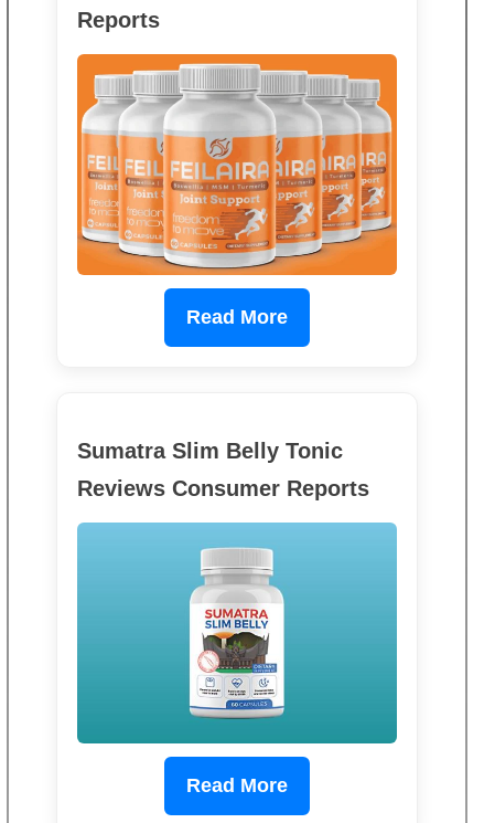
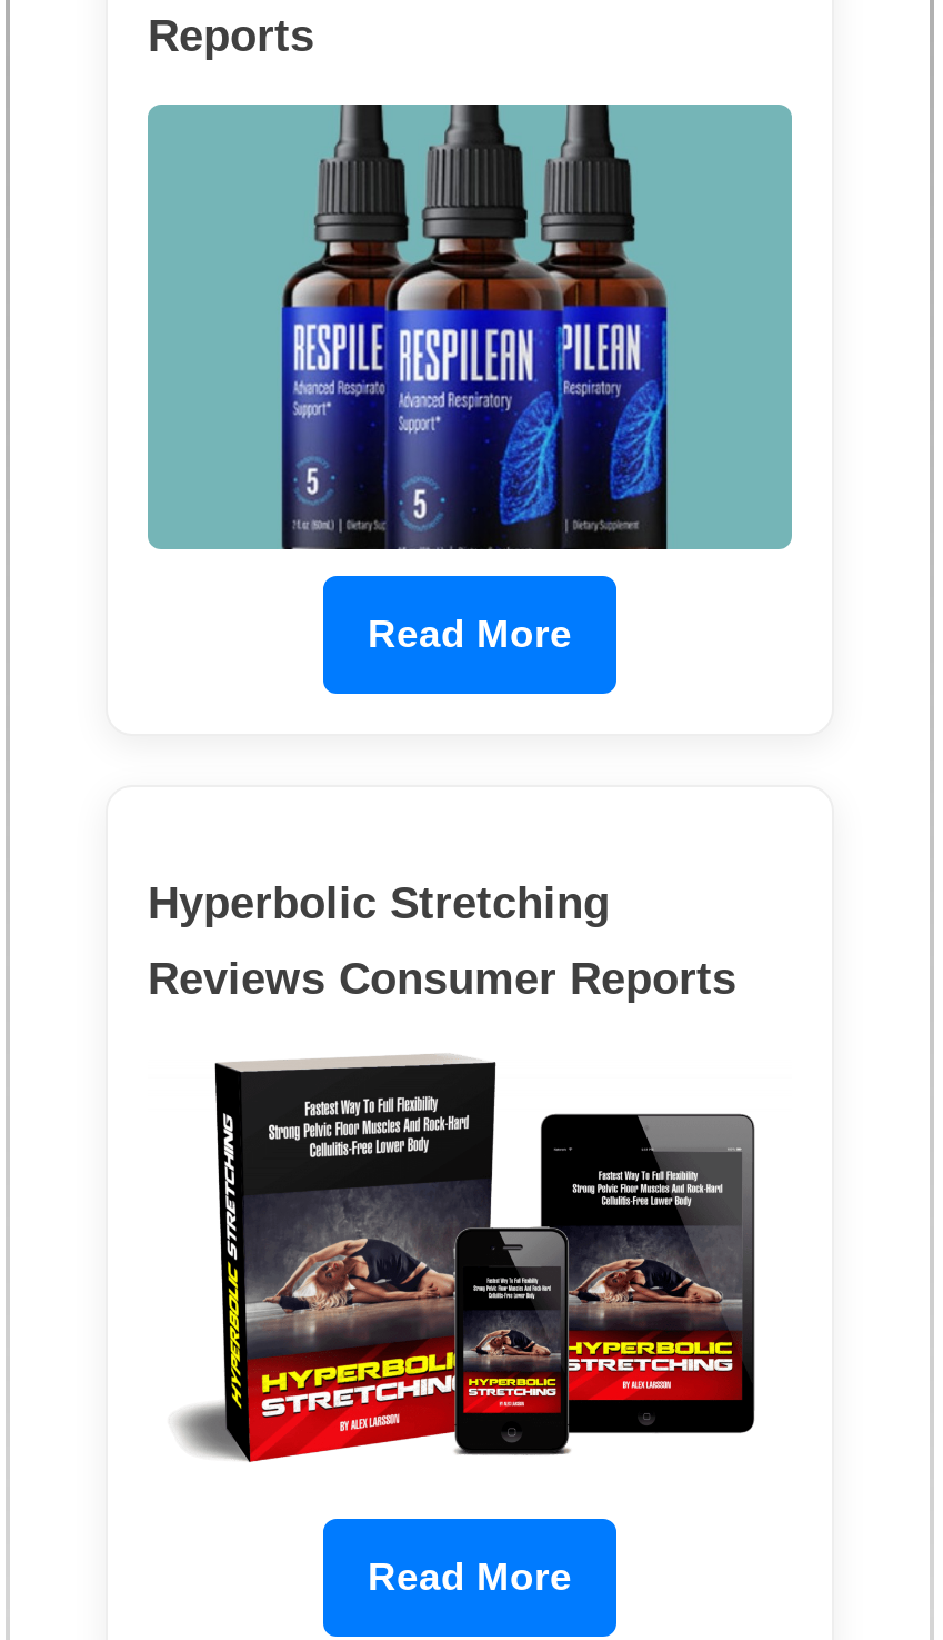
- [image]
+ [image]

- Sumatra Slim Belly Tonic
+ Hyperbolic Stretching

- [image]
+ [image]
